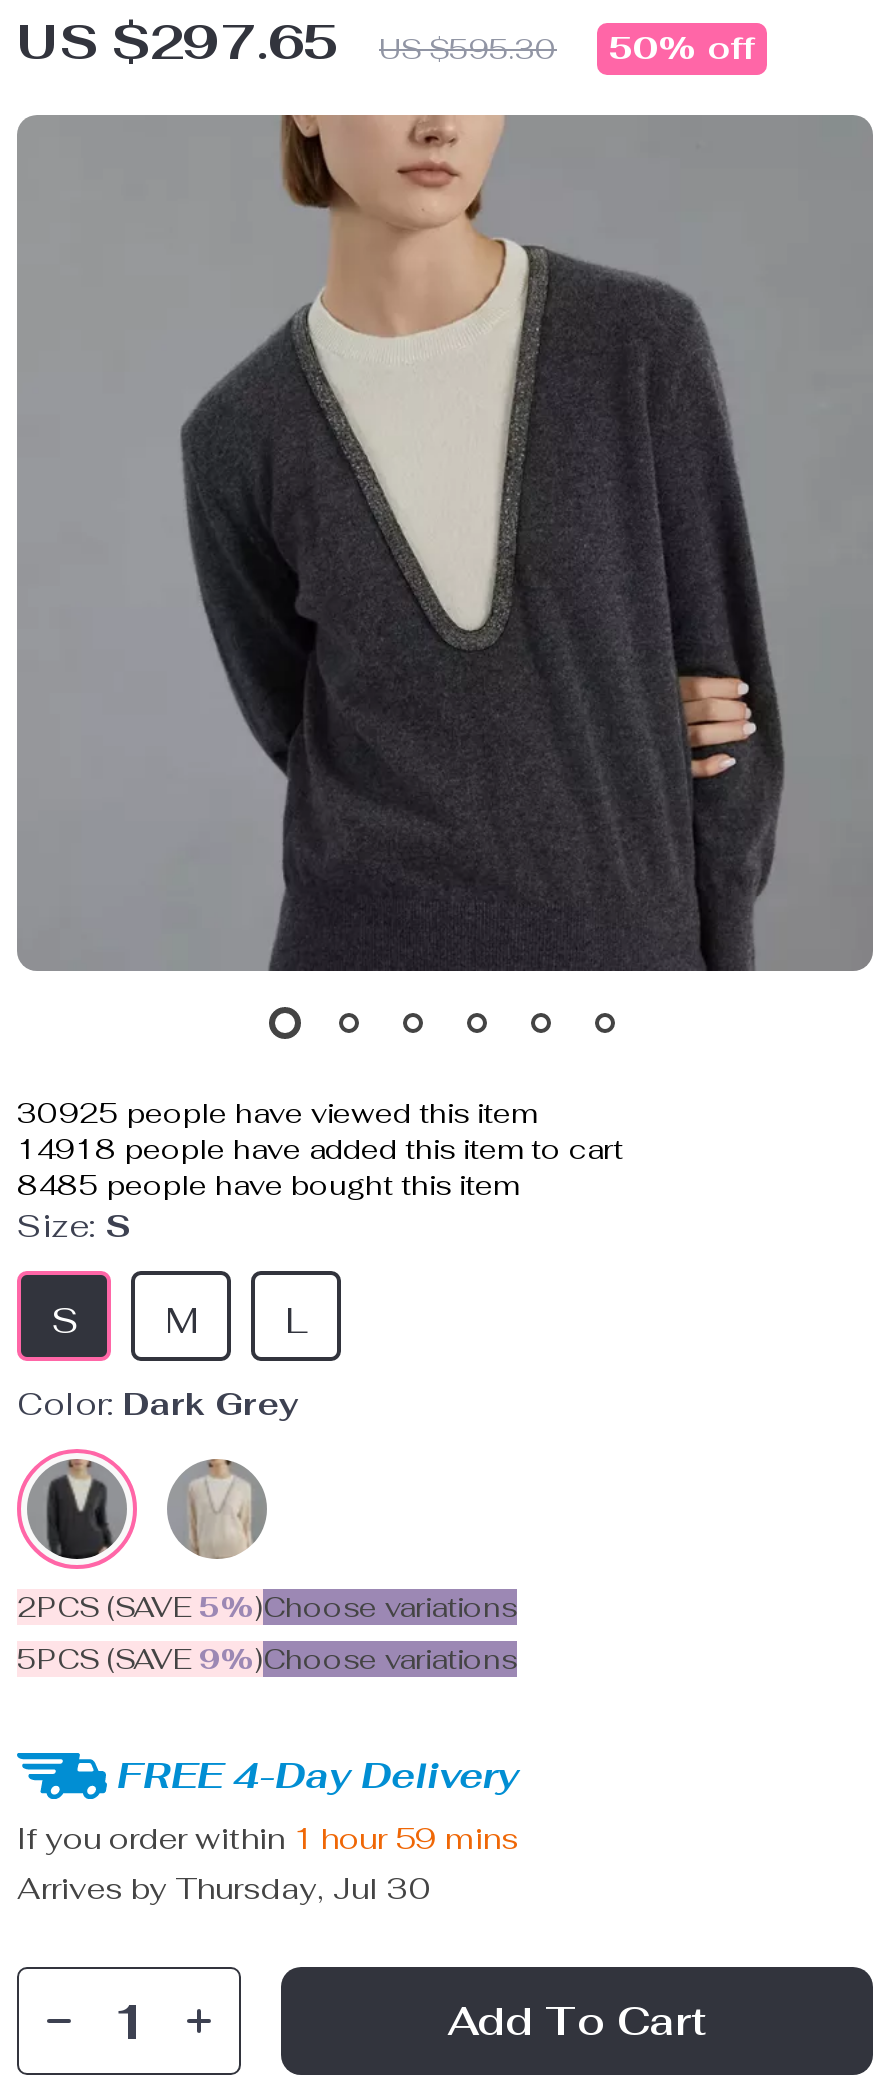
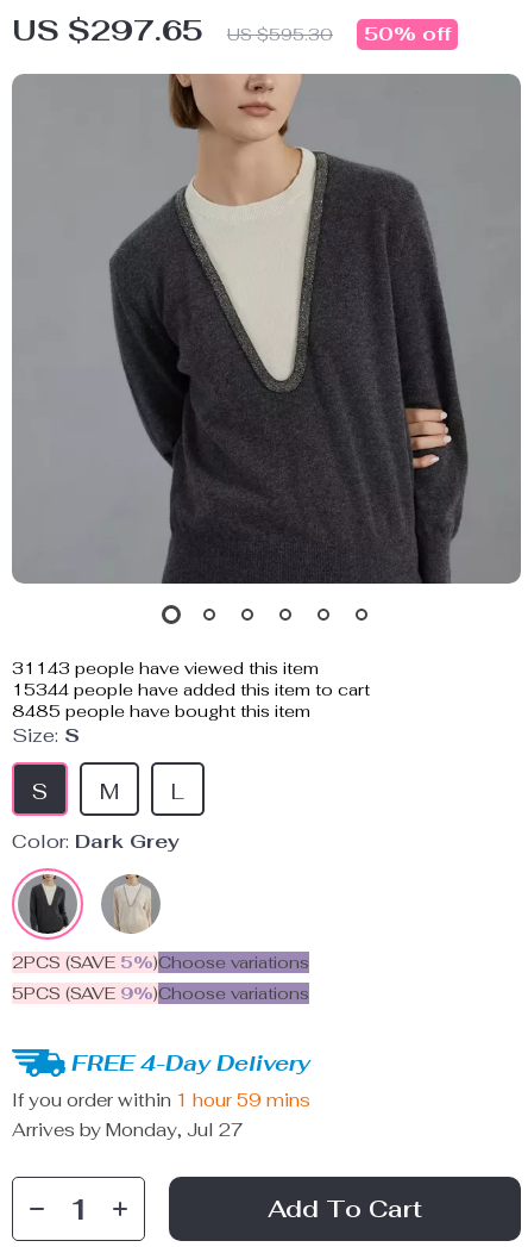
- 30925 people have viewed this item
+ 31143 people have viewed this item

- 14918 people have added this item to cart
+ 15344 people have added this item to cart

- Arrives by Thursday, Jul 30
+ Arrives by Monday, Jul 27
